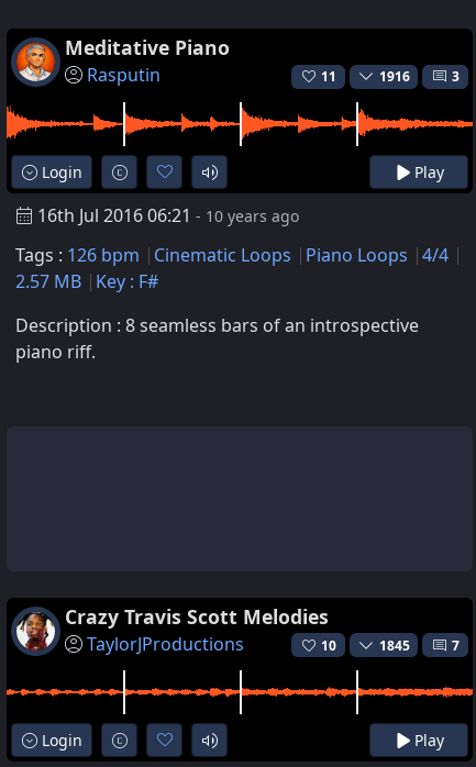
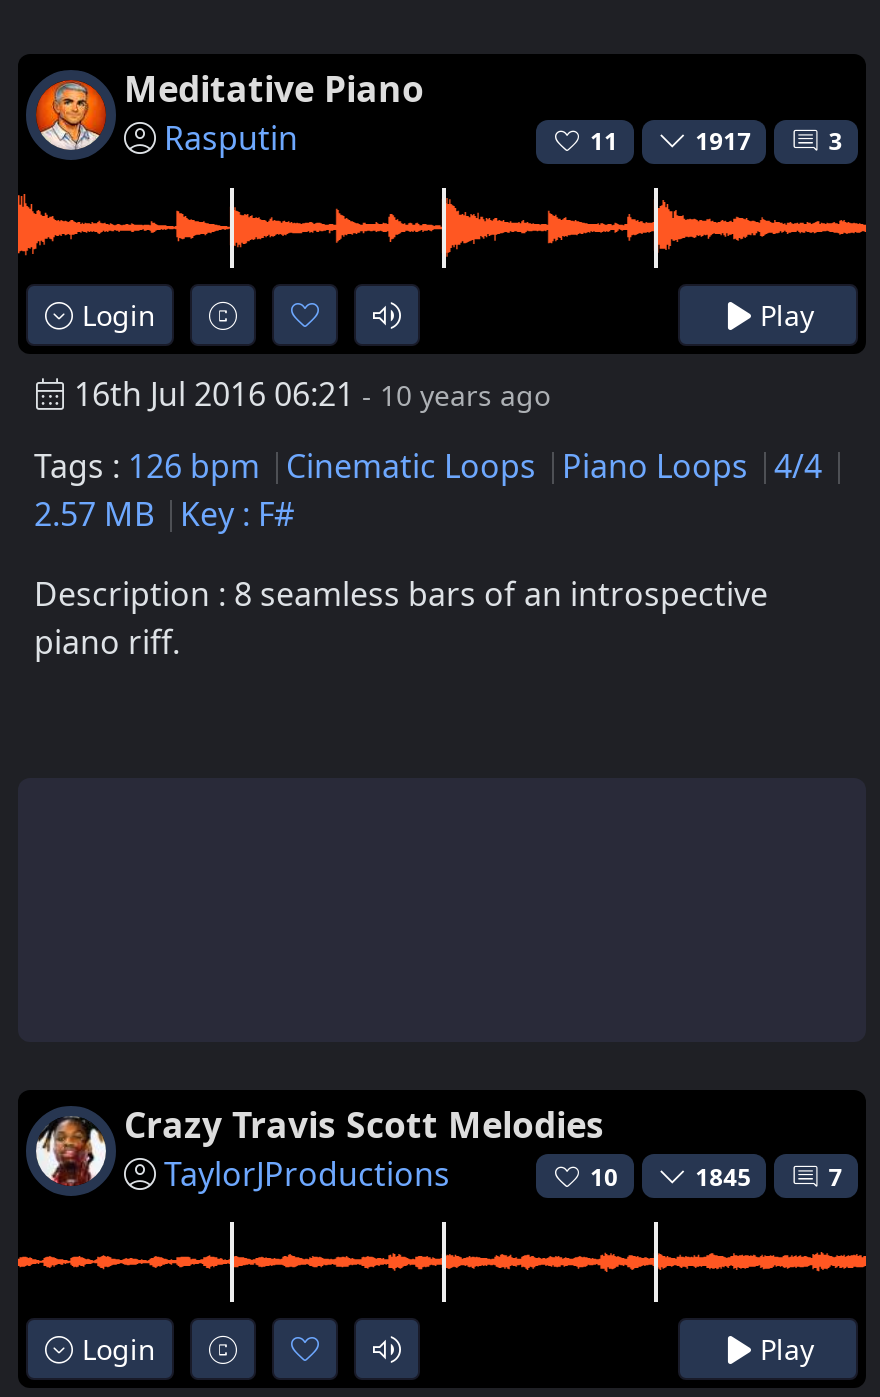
- 1916
+ 1917
